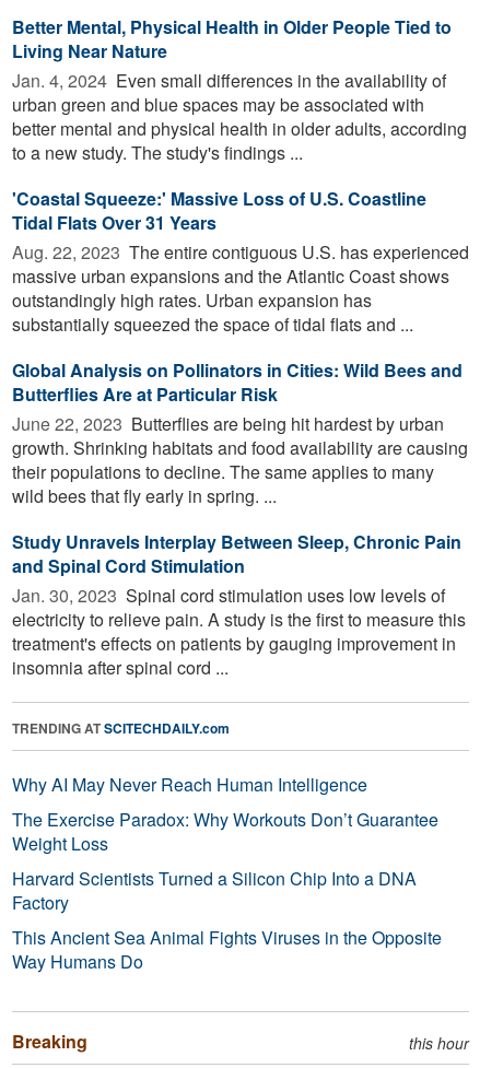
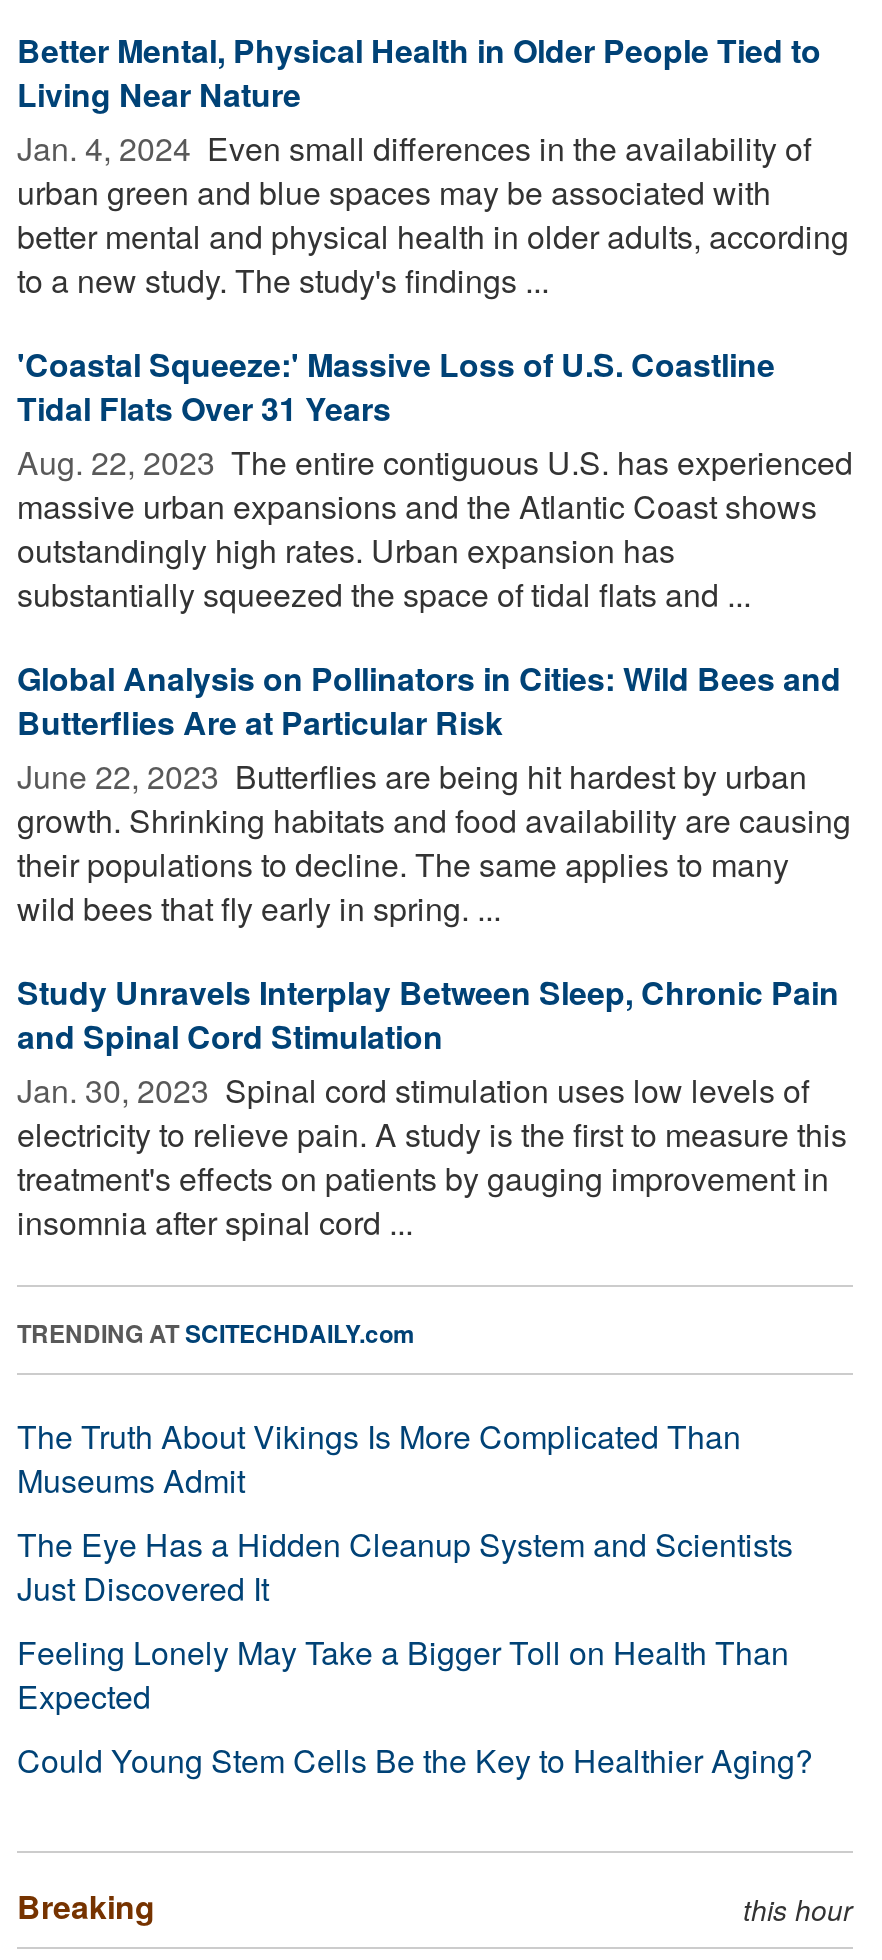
- Why AI May Never Reach Human Intelligence
- The Exercise Paradox: Why Workouts Don’t Guarantee
- Weight Loss
- Harvard Scientists Turned a Silicon Chip Into a DNA
- Factory
- This Ancient Sea Animal Fights Viruses in the Opposite
- Way Humans Do
+ The Truth About Vikings Is More Complicated Than
+ Museums Admit
+ The Eye Has a Hidden Cleanup System and Scientists
+ Just Discovered It
+ Feeling Lonely May Take a Bigger Toll on Health Than
+ Expected
+ Could Young Stem Cells Be the Key to Healthier Aging?
